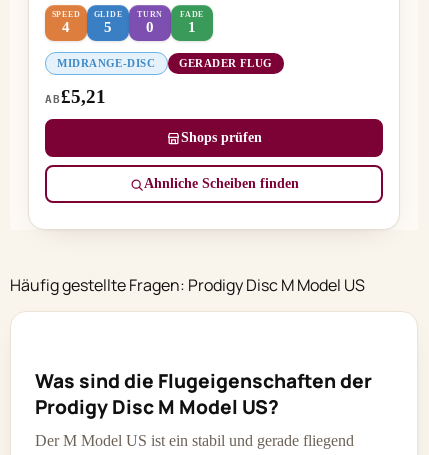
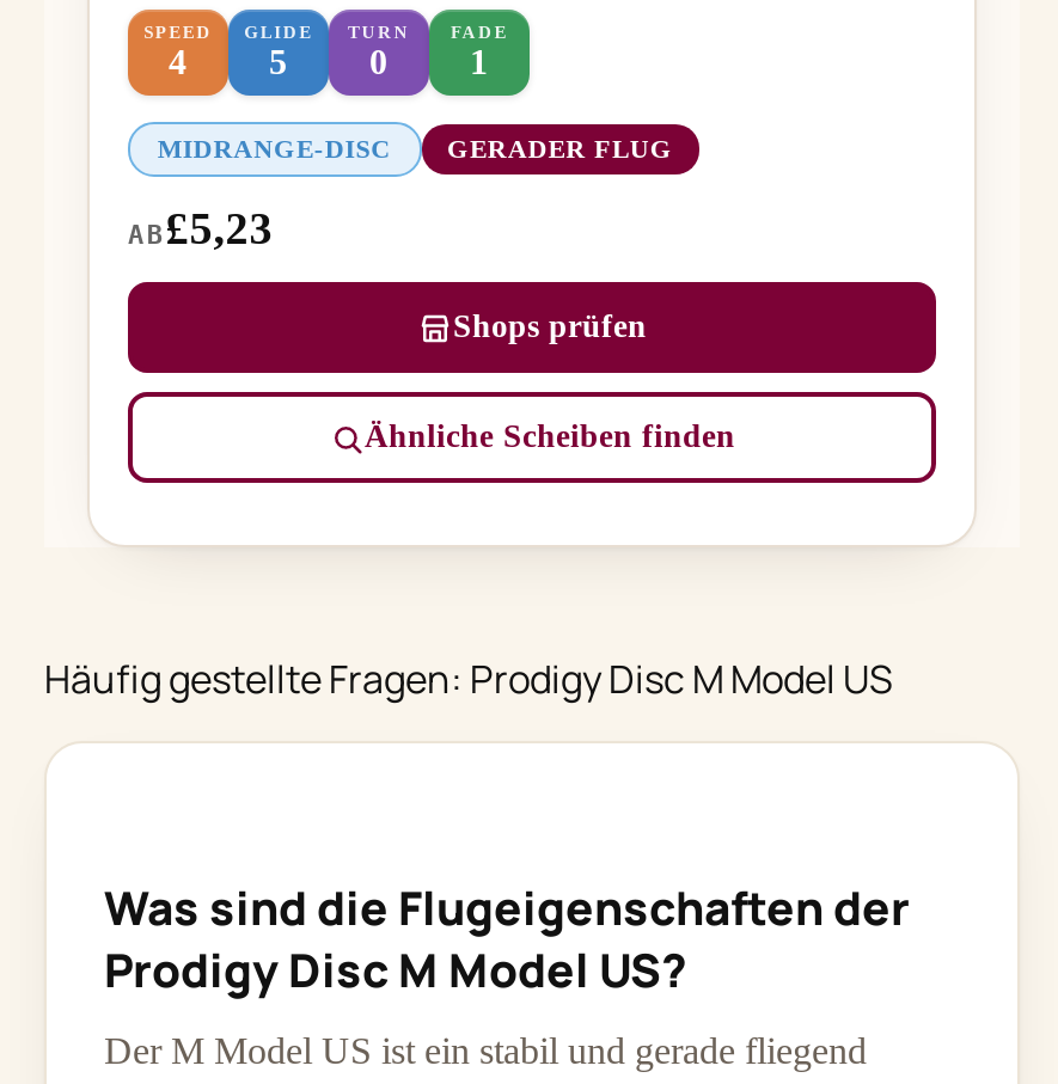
- AB£5,21
+ AB£5,23
